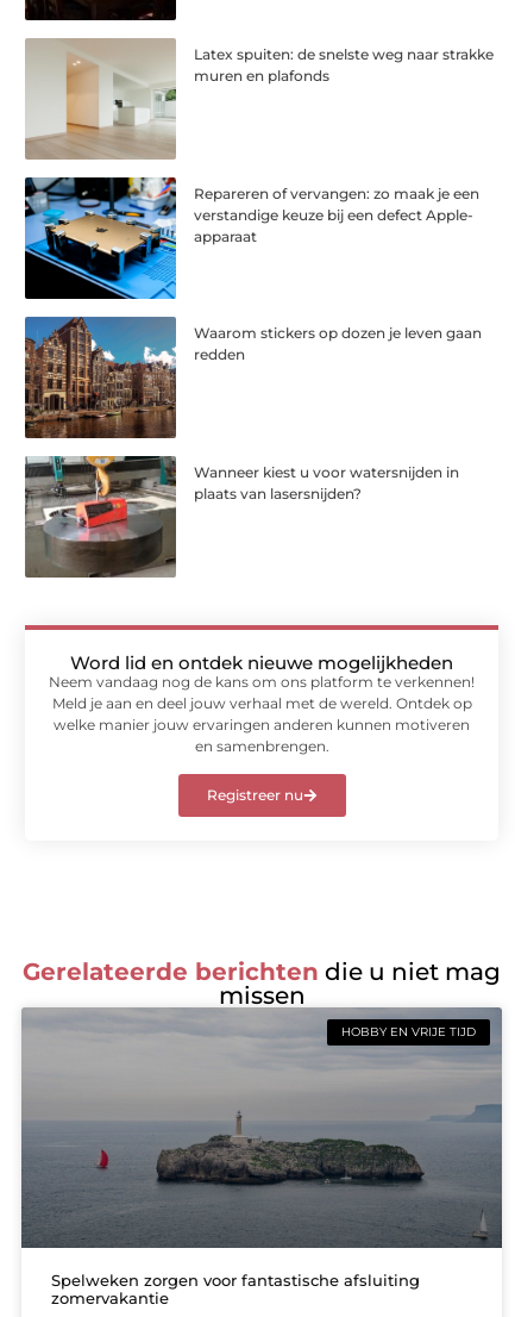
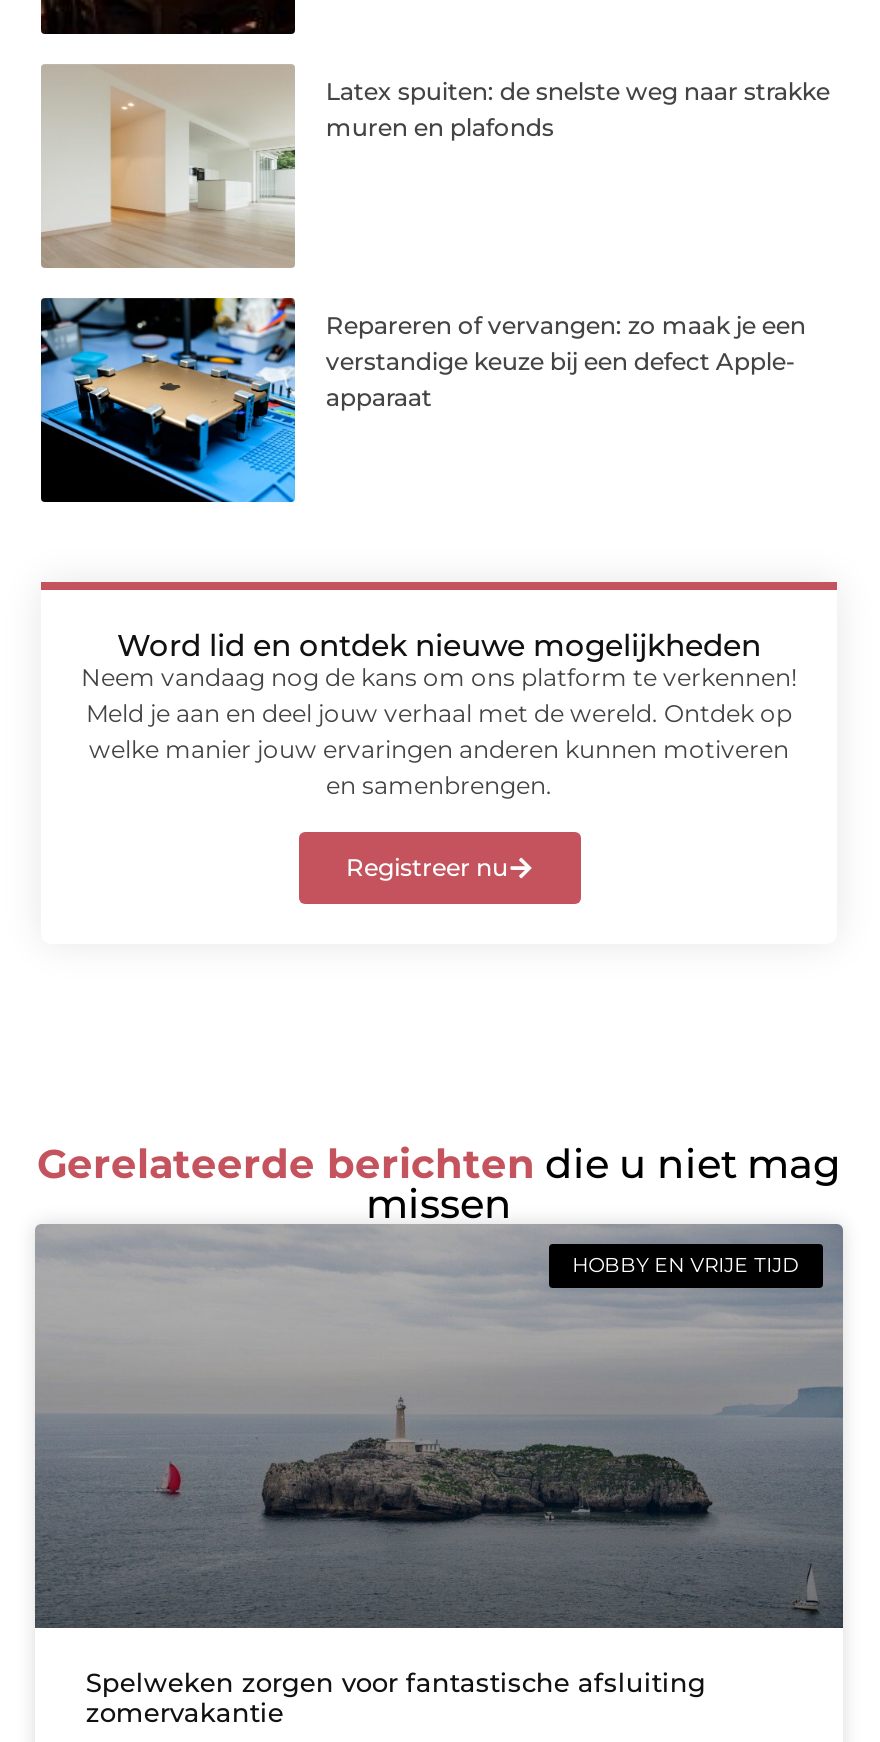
- [image]
- Waarom stickers op dozen je leven gaan
- redden

- [image]
- Wanneer kiest u voor watersnijden in
- plaats van lasersnijden?
